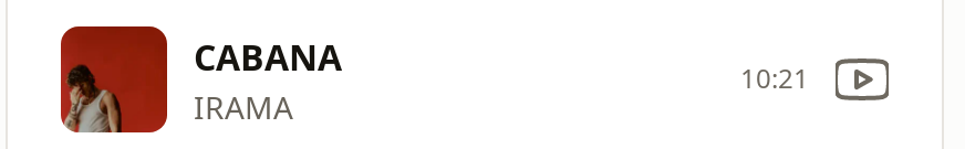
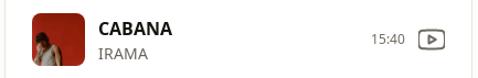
- 10:21
+ 15:40
